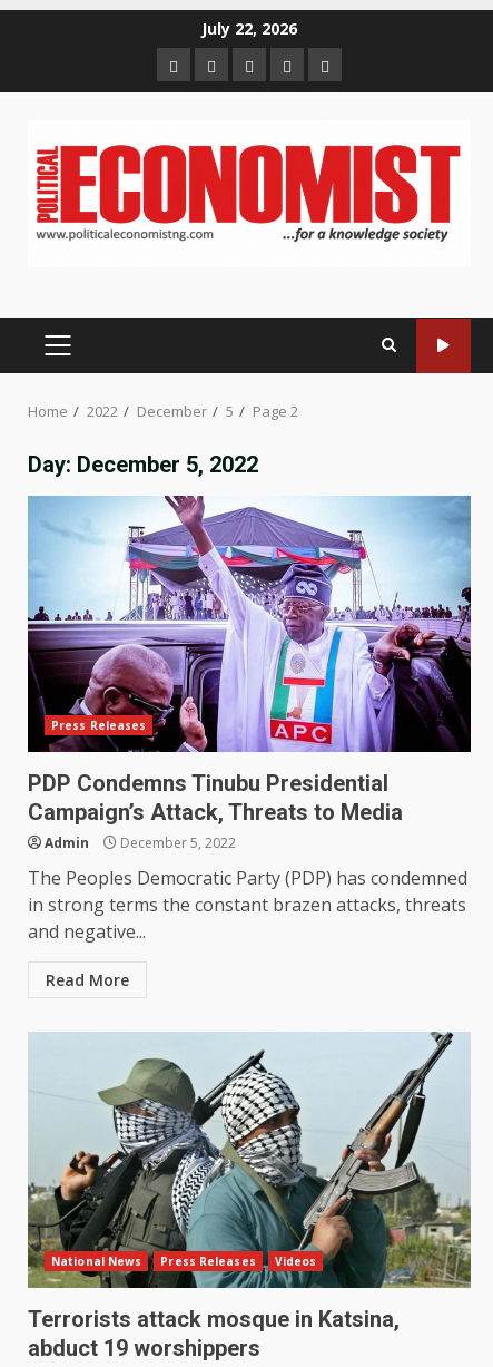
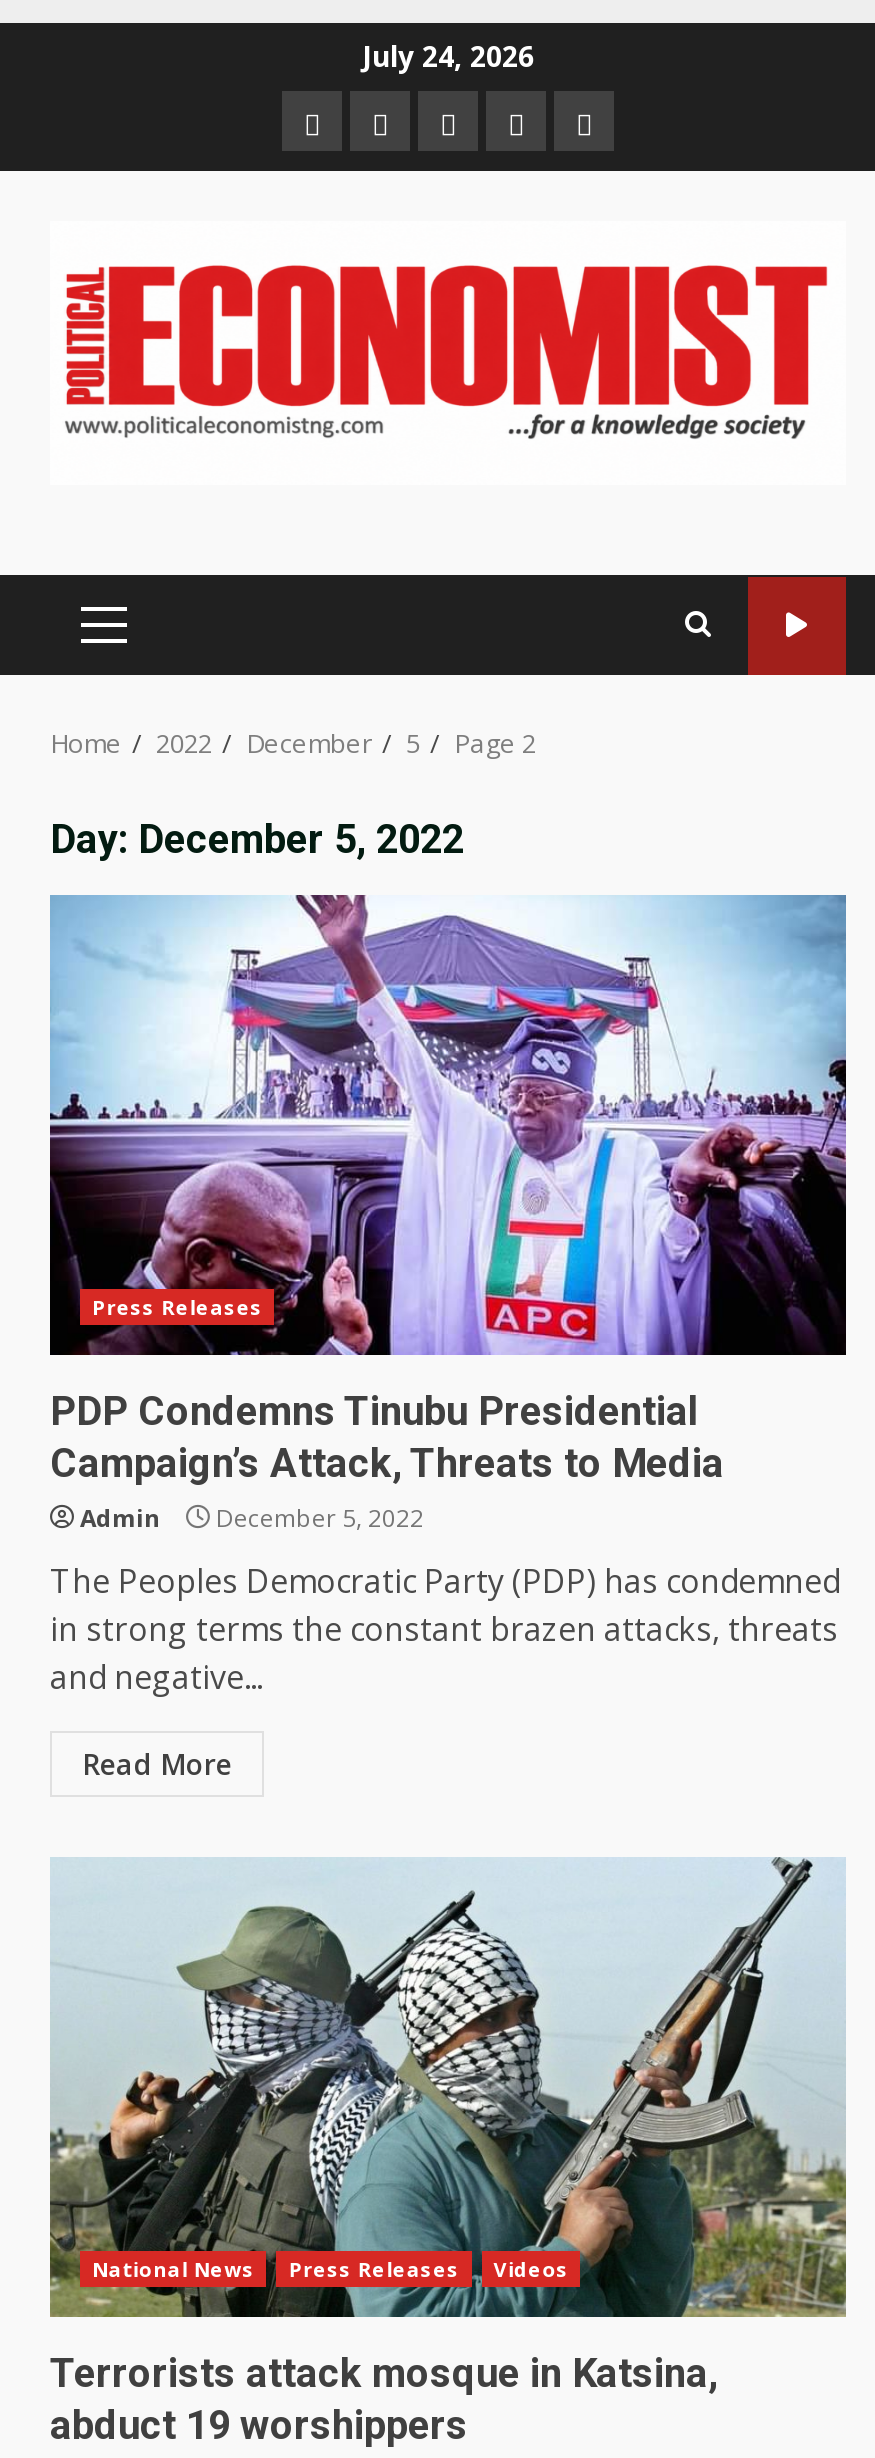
- July 22, 2026
+ July 24, 2026
